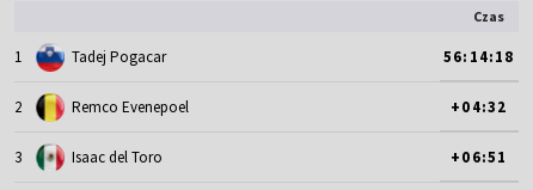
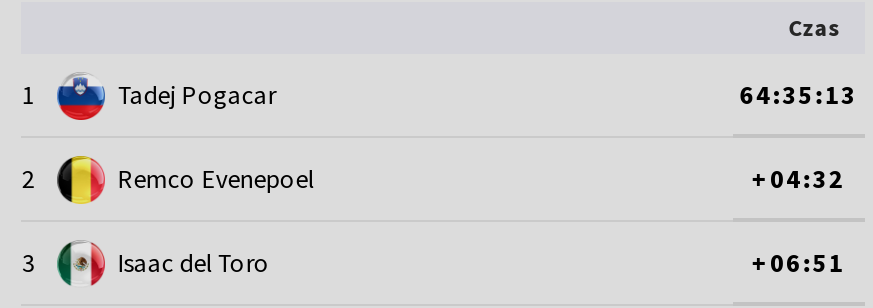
- 56:14:18
+ 64:35:13
